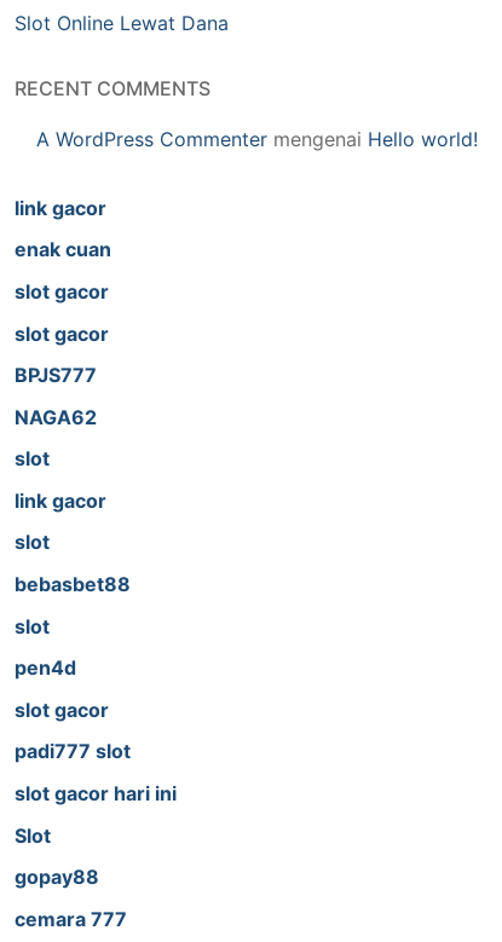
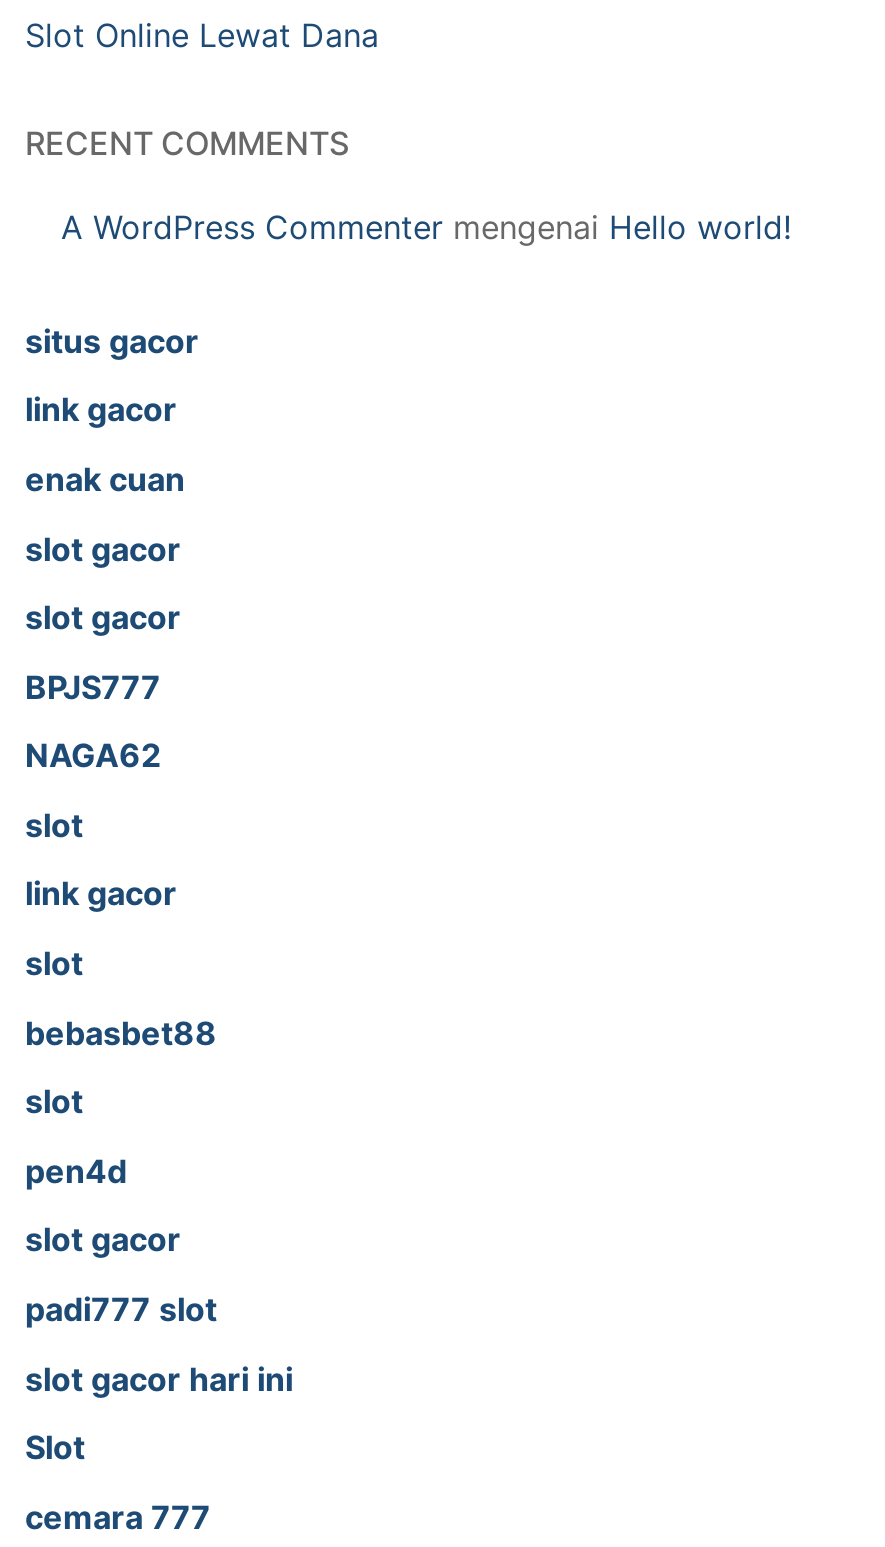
+ situs gacor

moved down: link gacor | enak cuan | slot gacor | ... | slot gacor hari ini | Slot

- gopay88
